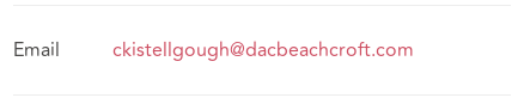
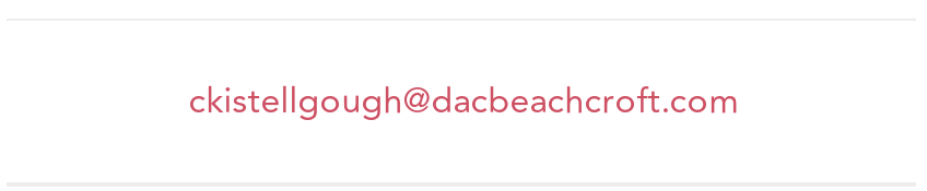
- Email
